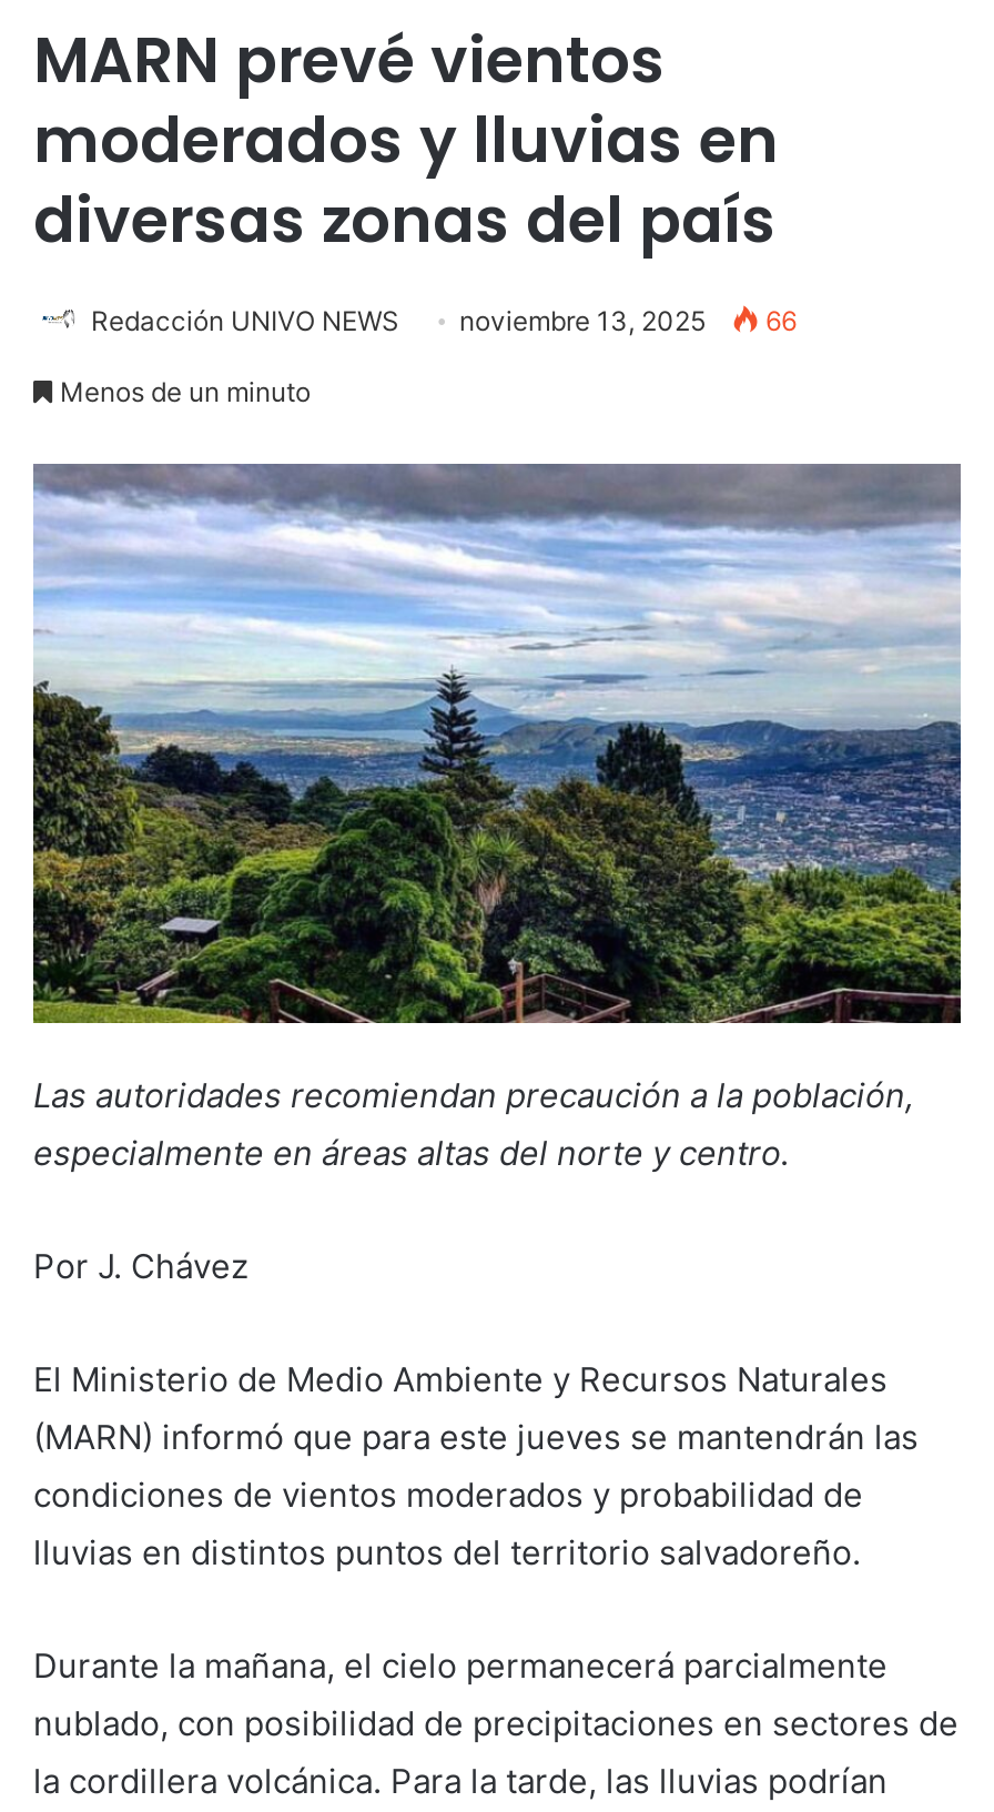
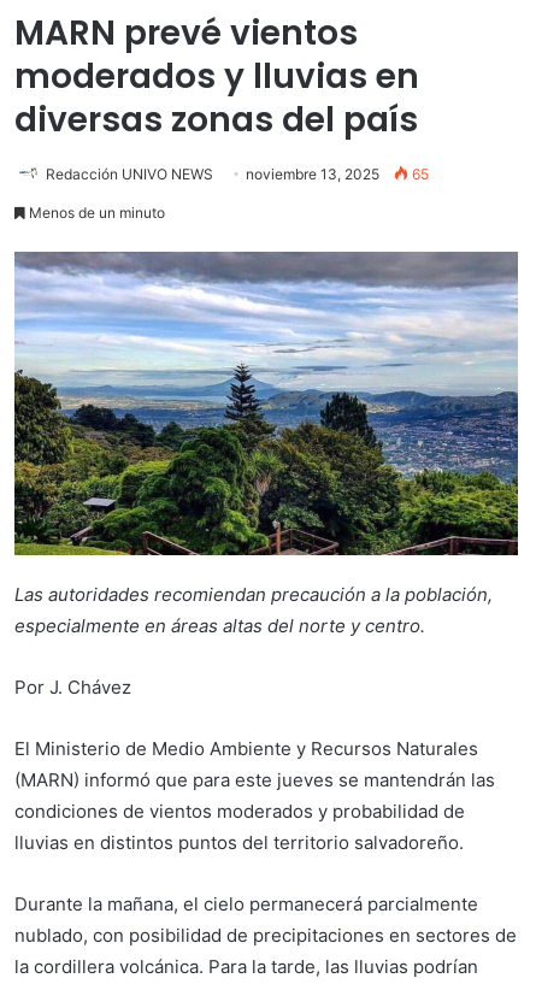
- Redacción UNIVO NEWS noviembre 13, 2025 66
+ Redacción UNIVO NEWS noviembre 13, 2025 65
